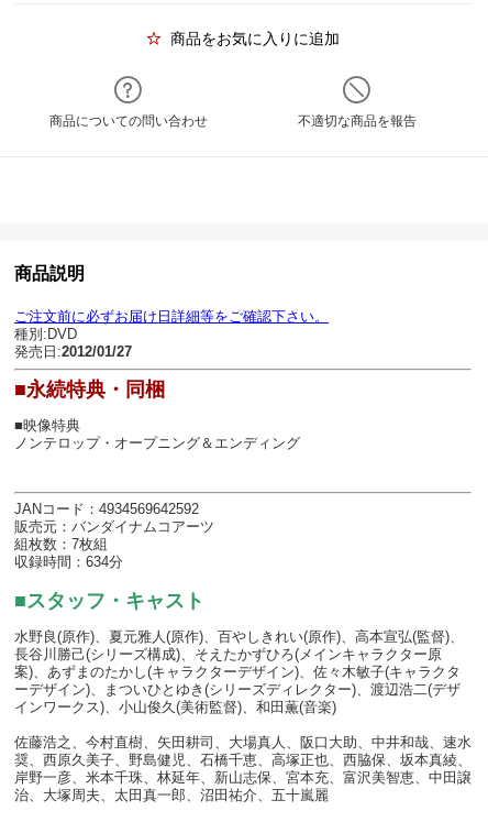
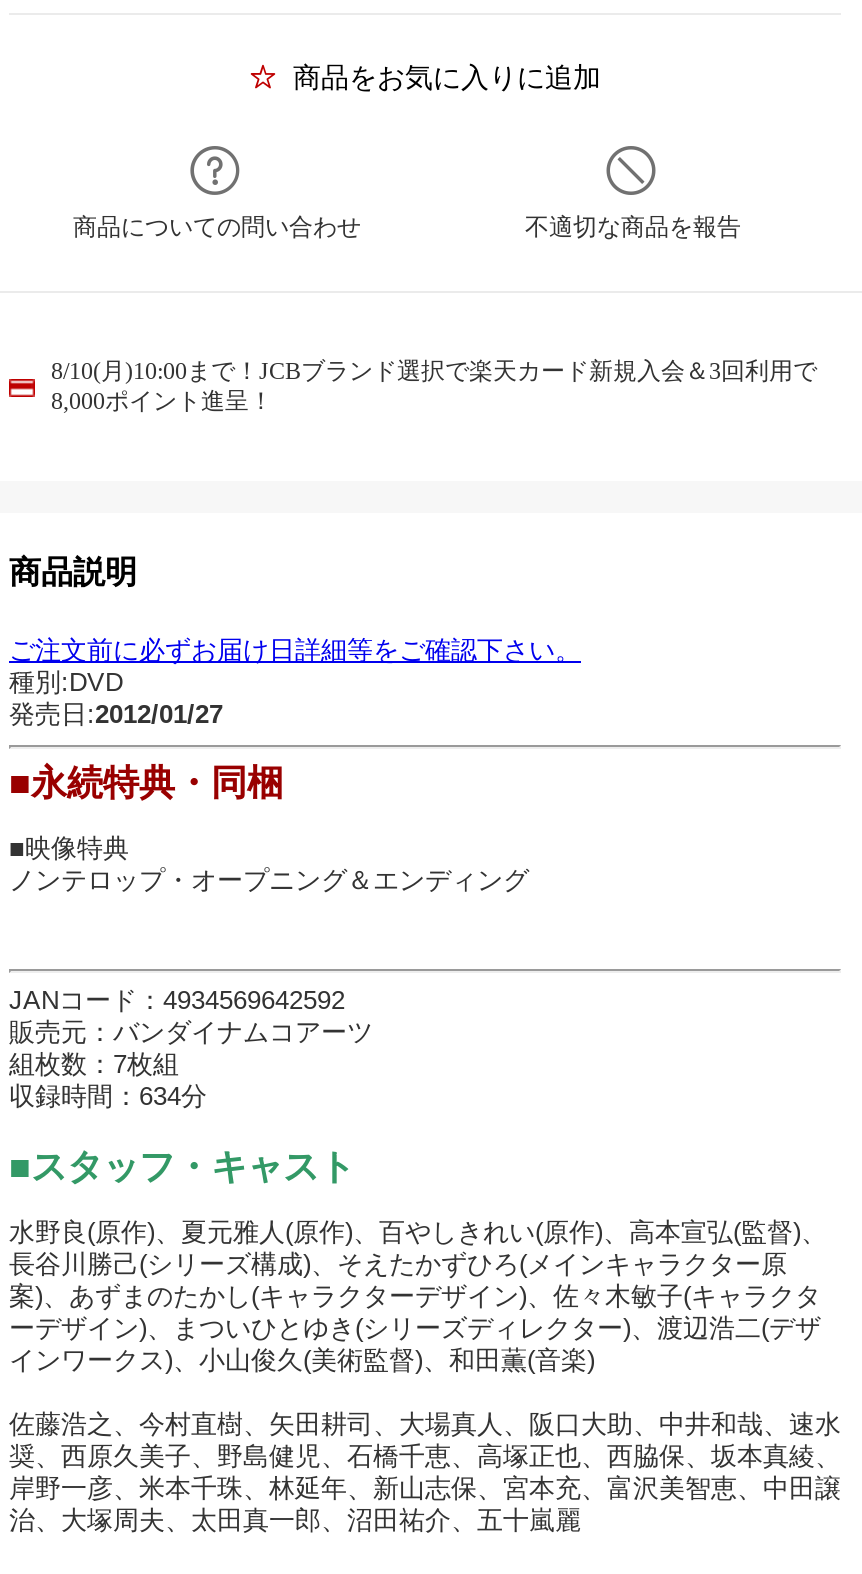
+ 8/10(月)10:00まで！JCBブランド選択で楽天カード新規入会＆3回利用で
+ 8,000ポイント進呈！
